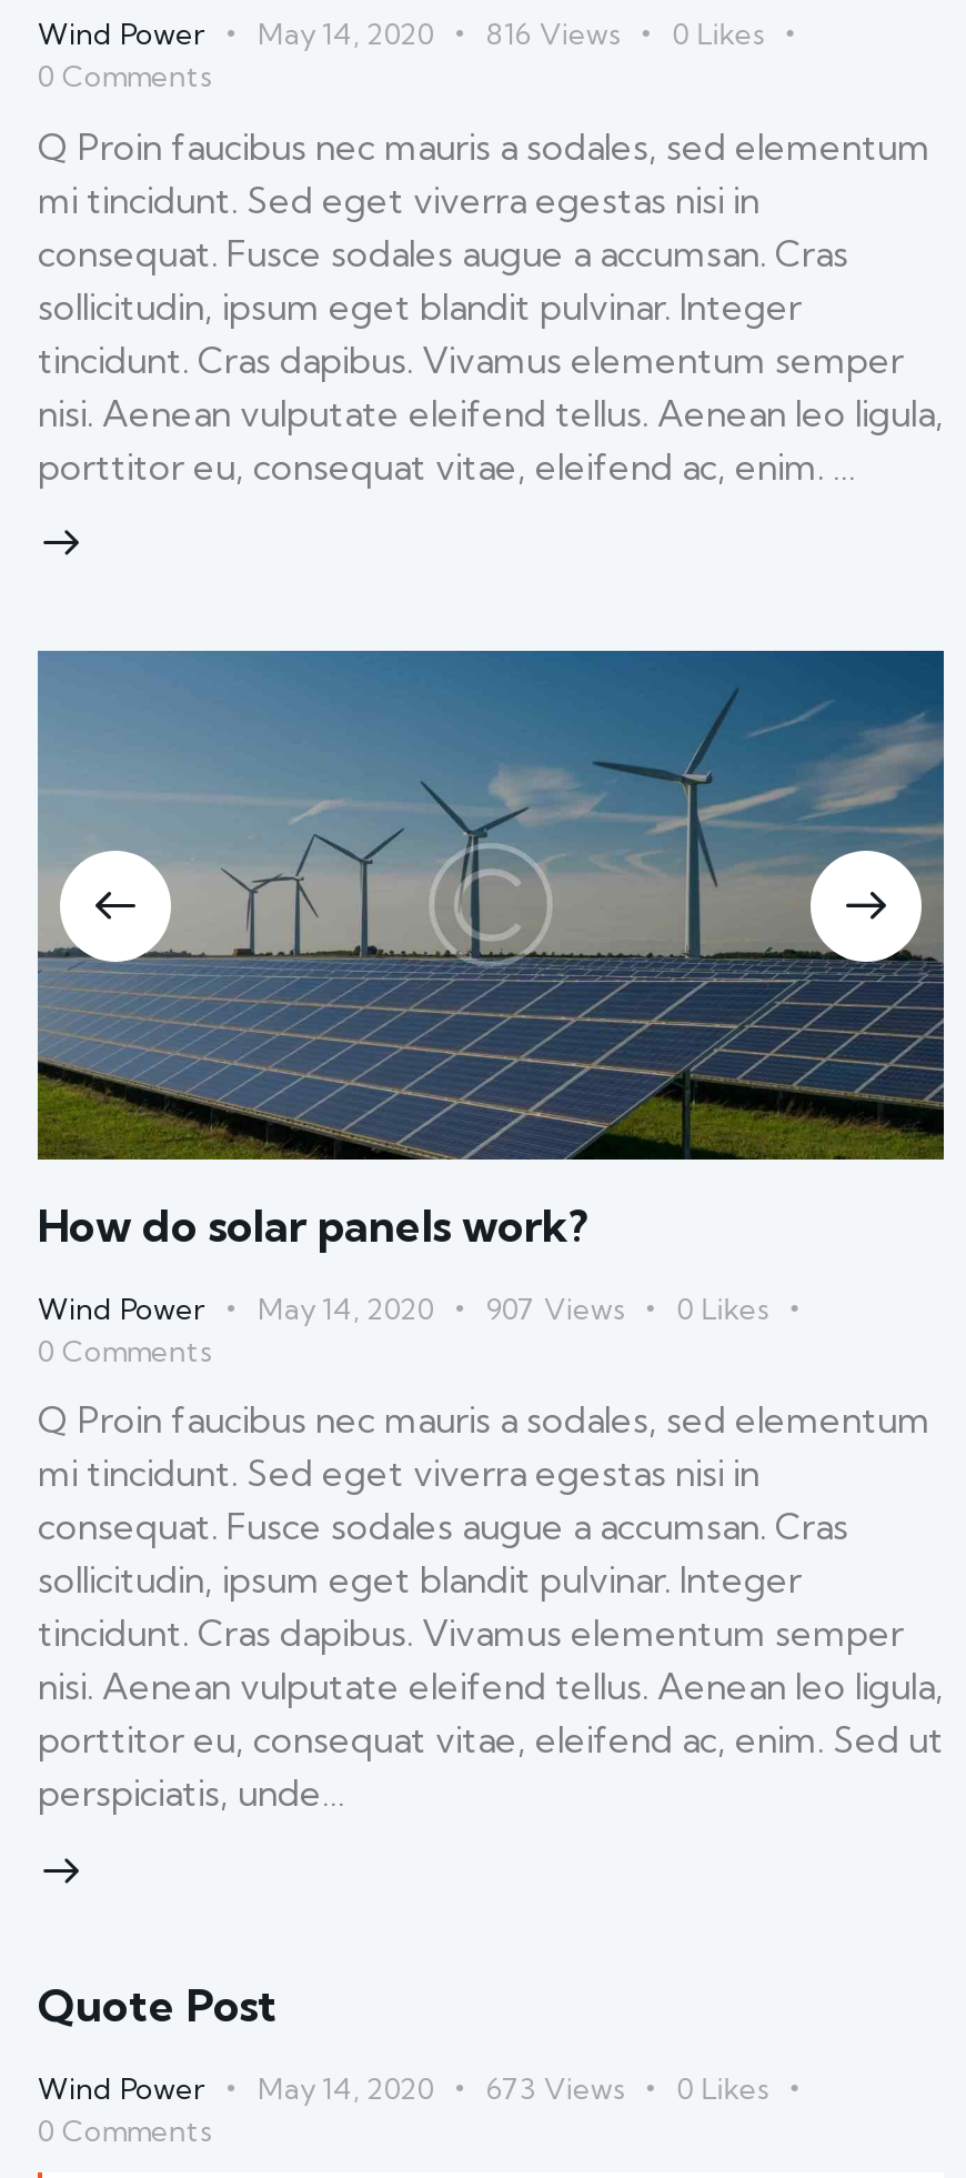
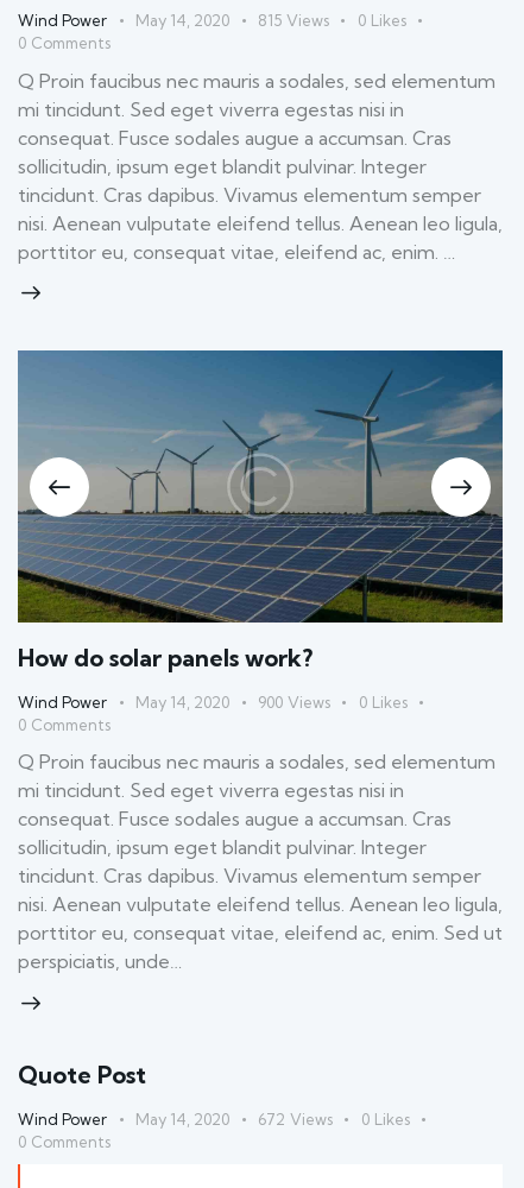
- Wind Power May 14, 2020 816 Views 0 Likes
+ Wind Power May 14, 2020 815 Views 0 Likes

- Wind Power May 14, 2020 907 Views 0 Likes
+ Wind Power May 14, 2020 900 Views 0 Likes

- Wind Power May 14, 2020 673 Views 0 Likes
+ Wind Power May 14, 2020 672 Views 0 Likes
